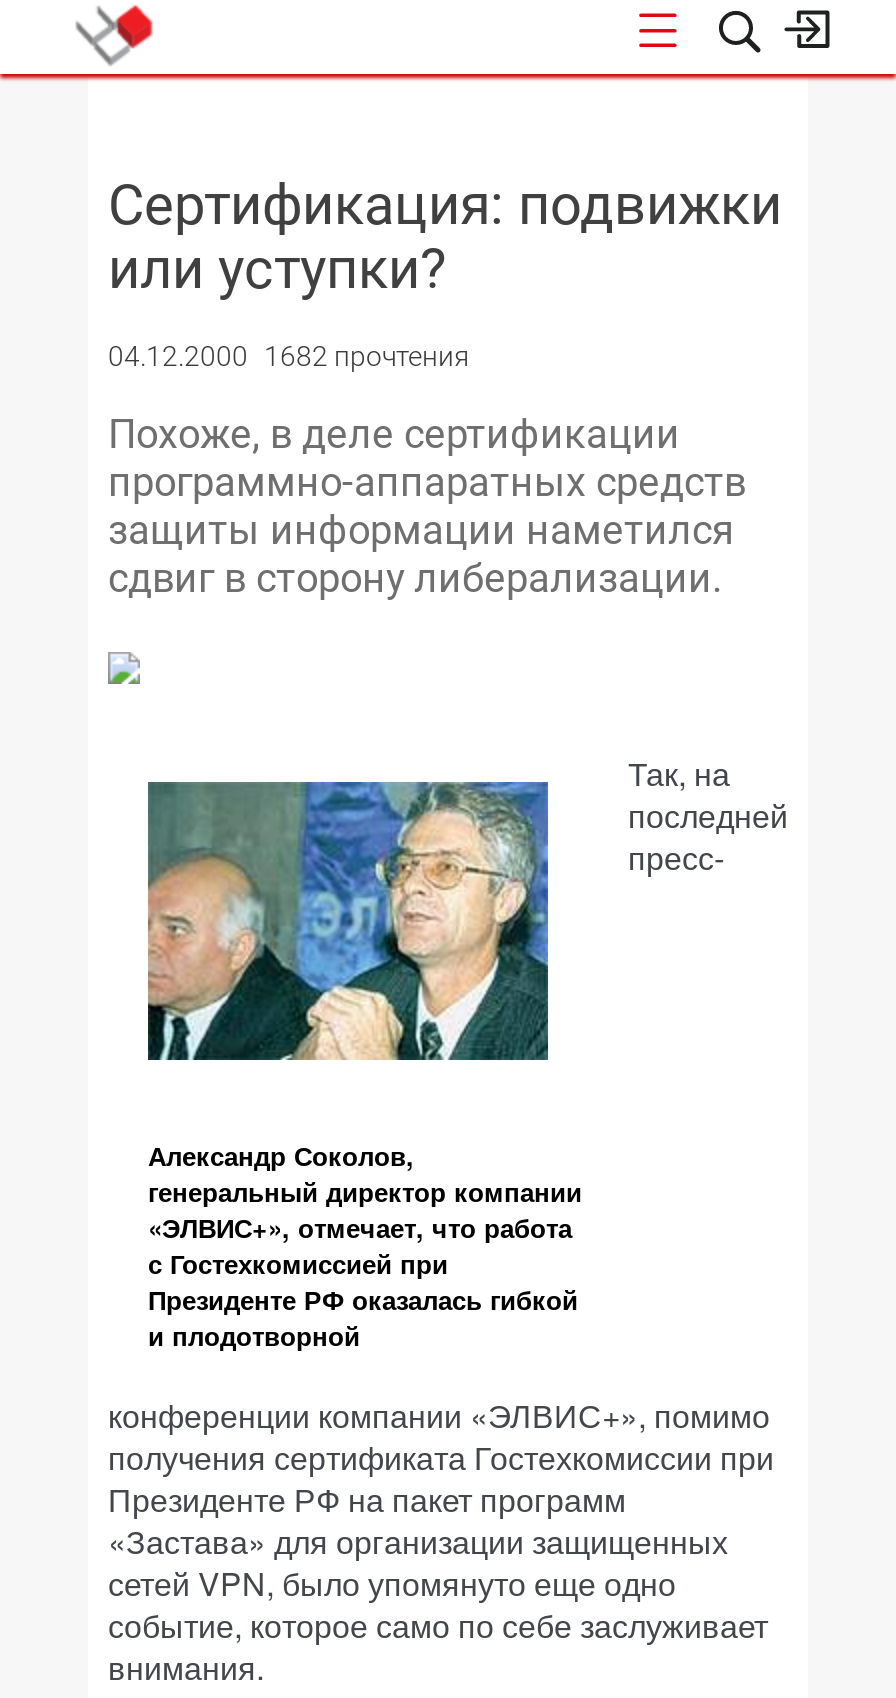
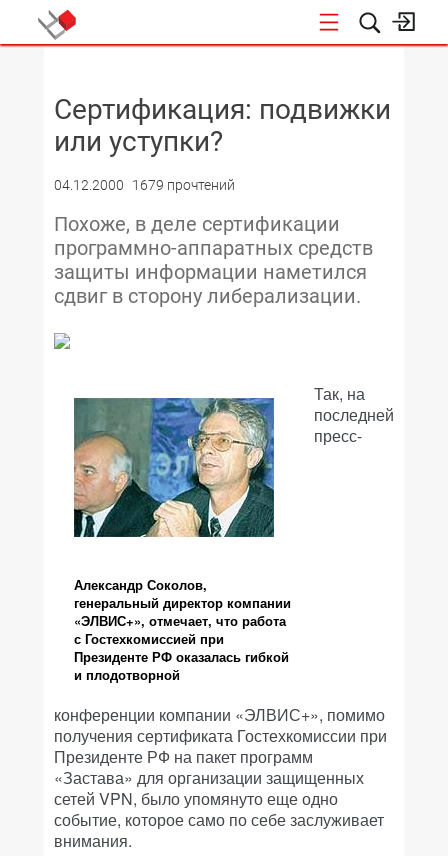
- 04.12.2000 1682 прочтения
+ 04.12.2000 1679 прочтений
